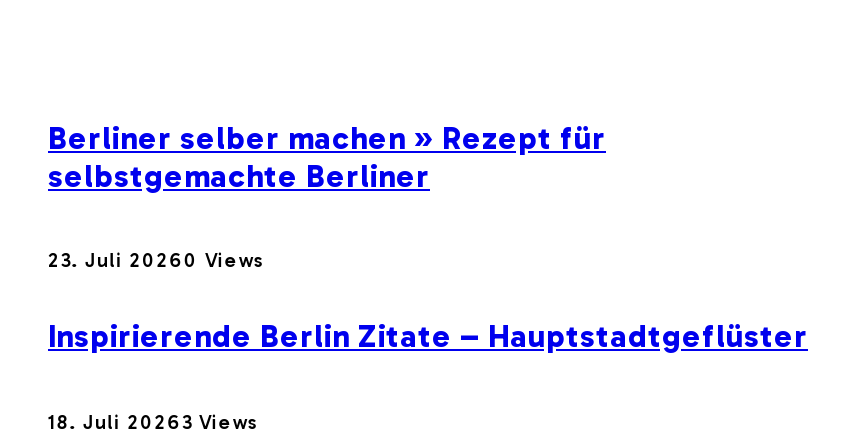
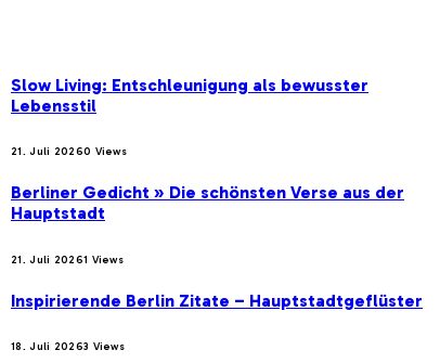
- Berliner selber machen » Rezept für
- selbstgemachte Berliner
- 23. Juli 2026 0 Views
+ Slow Living: Entschleunigung als bewusster
+ Lebensstil
+ 21. Juli 20260 Views
+ Berliner Gedicht » Die schönsten Verse aus der
+ Hauptstadt
+ 21. Juli 20261 Views
